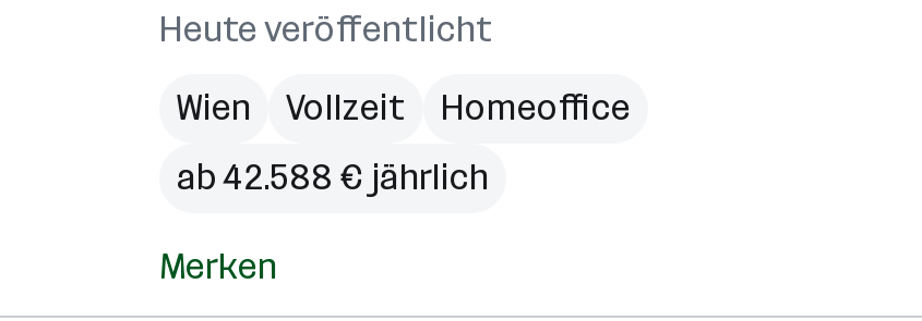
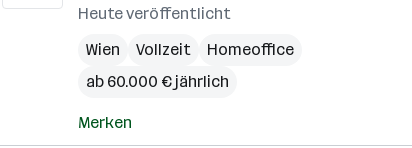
- ab 42.588 € jährlich
+ ab 60.000 € jährlich
